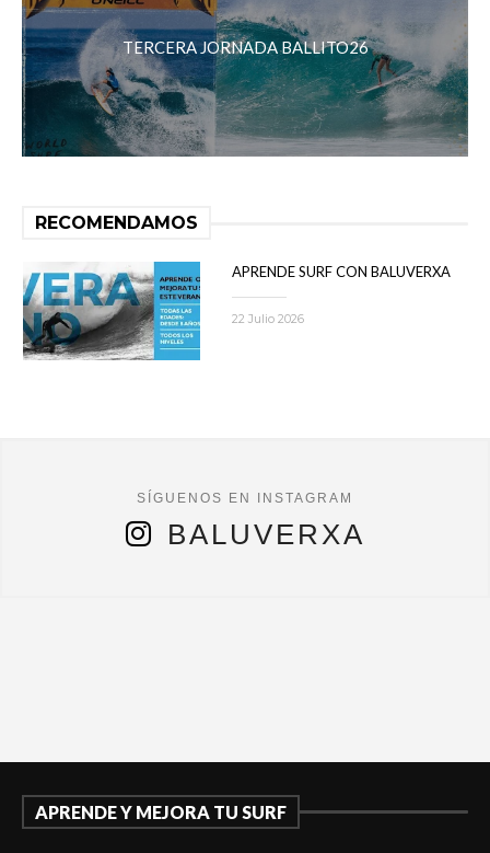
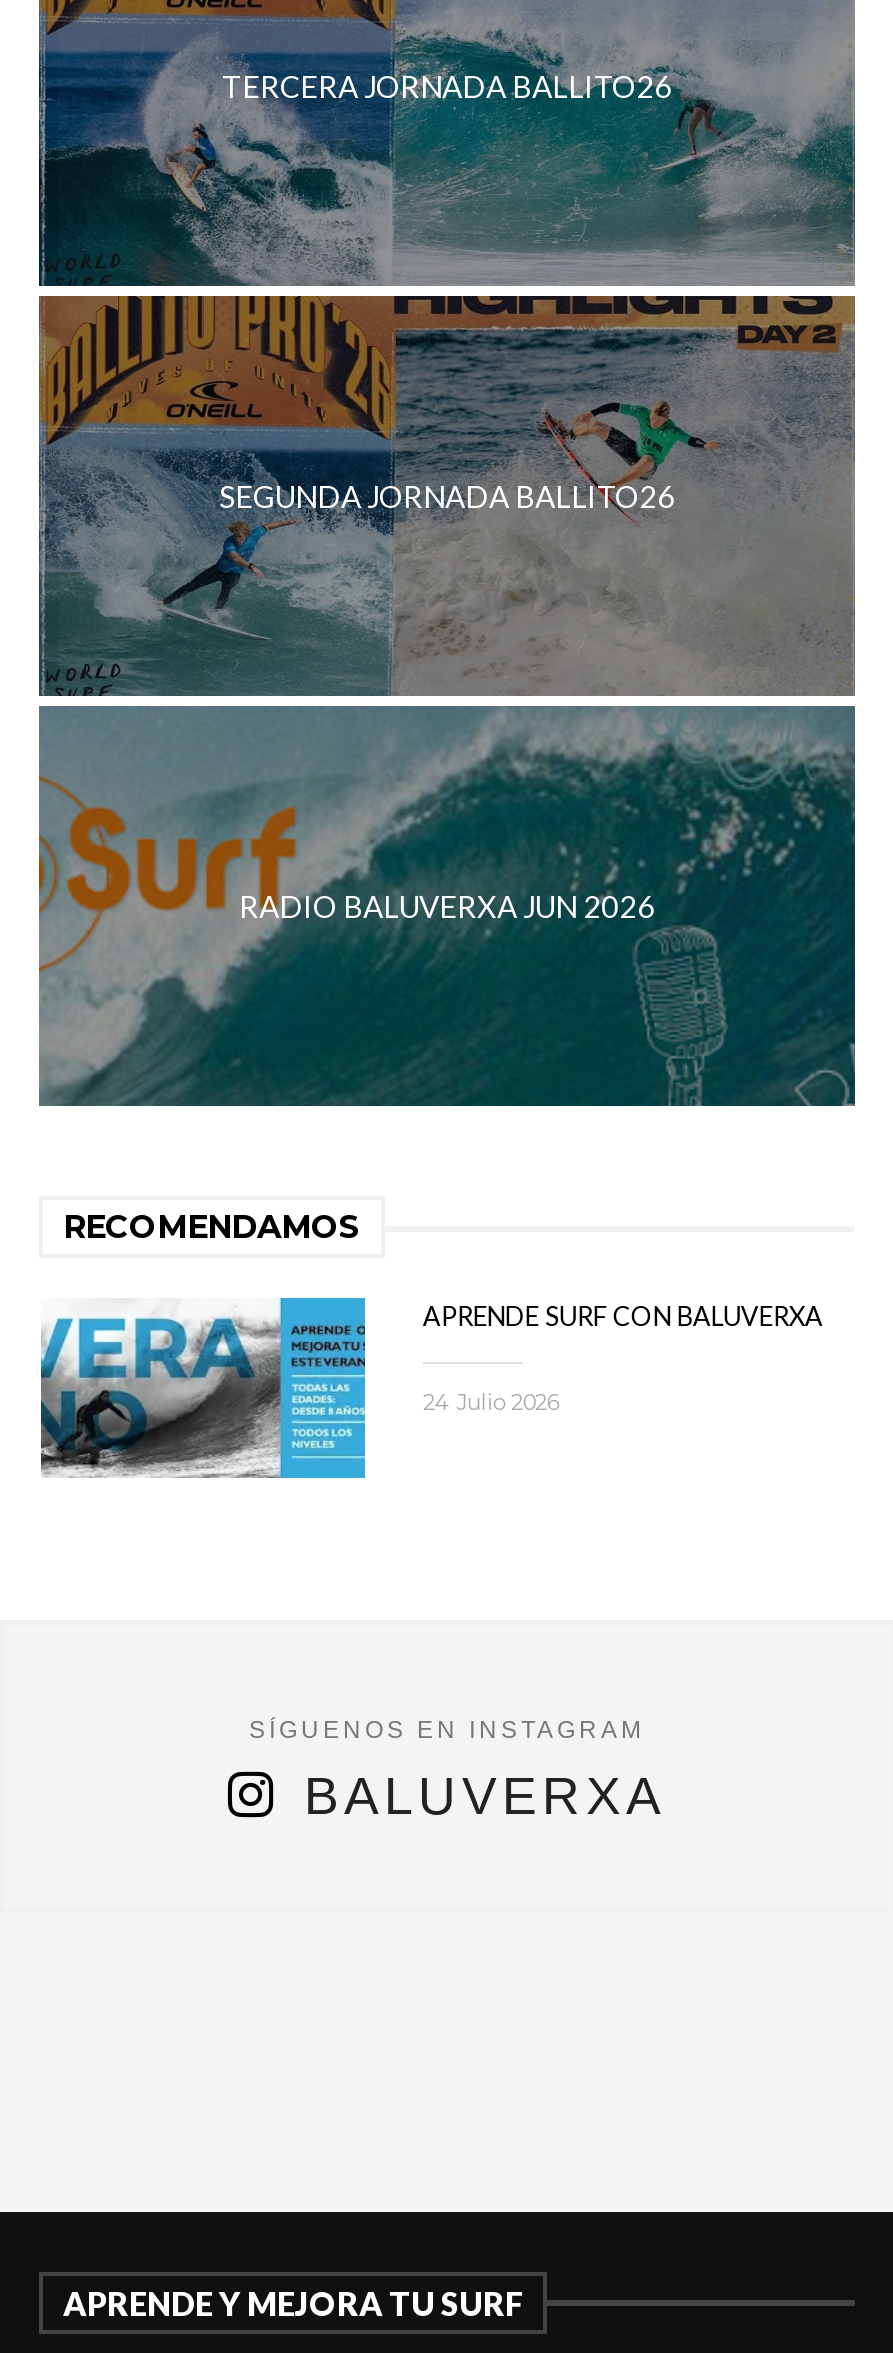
+ [image]
+ SEGUNDA JORNADA BALLITO26

+ RADIO BALUVERXA JUN 2026

- 22 Julio 2026
+ 24 Julio 2026
